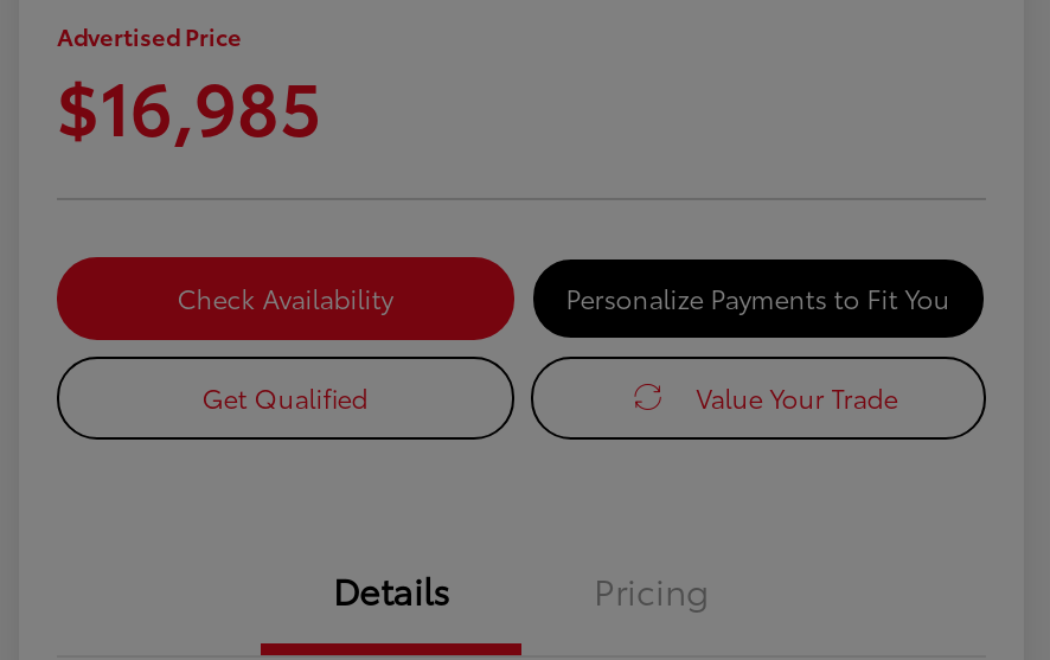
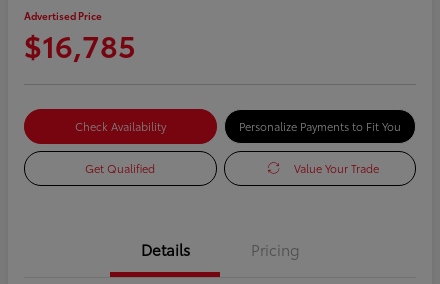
- $16,985
+ $16,785
